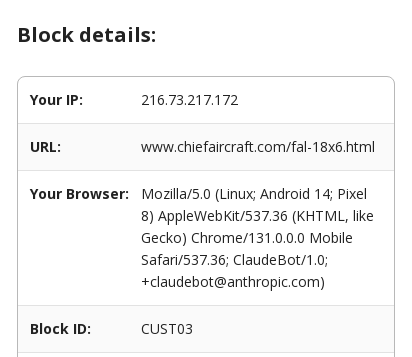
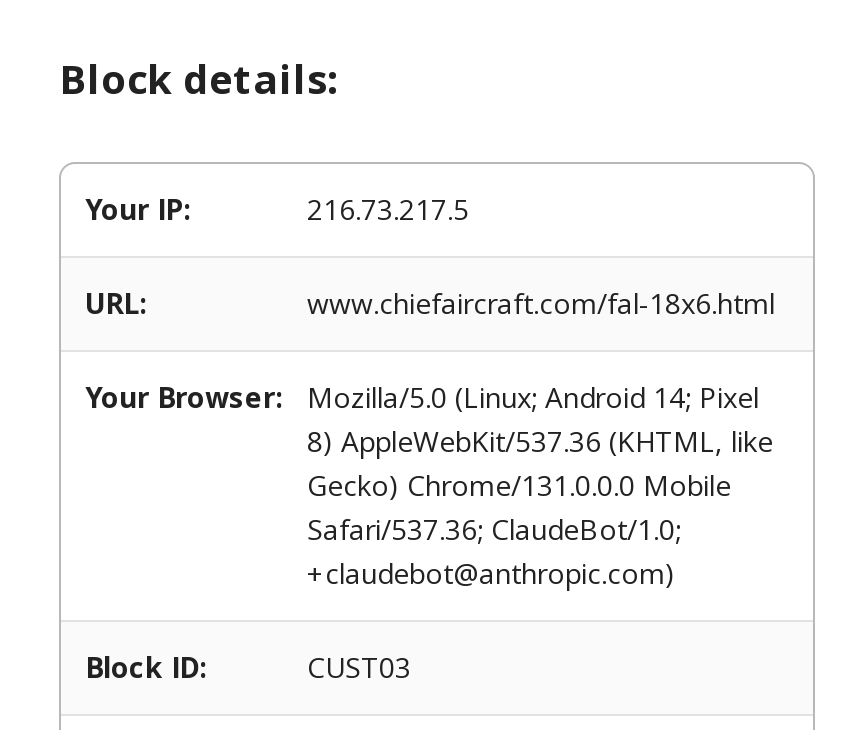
- 216.73.217.172
+ 216.73.217.5
